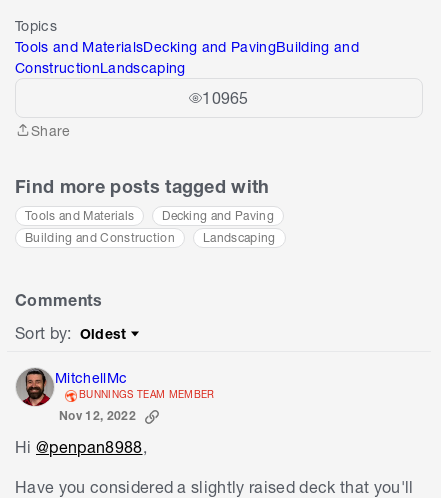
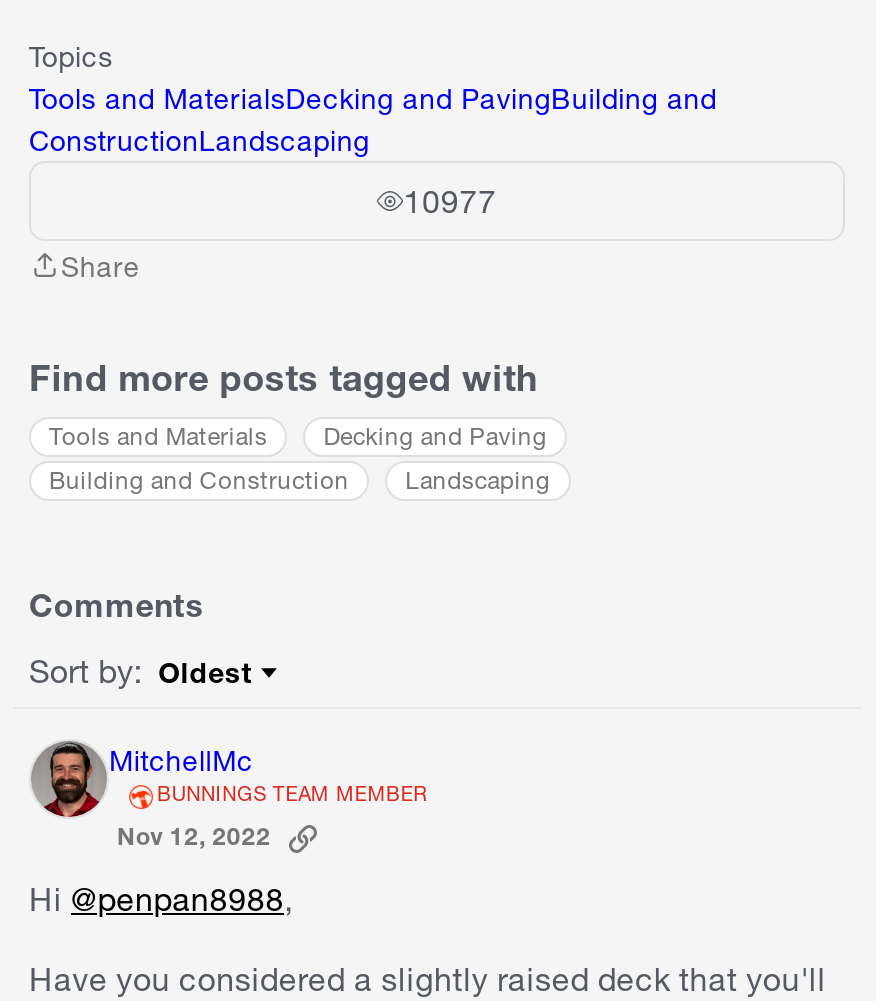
- 10965
+ 10977
